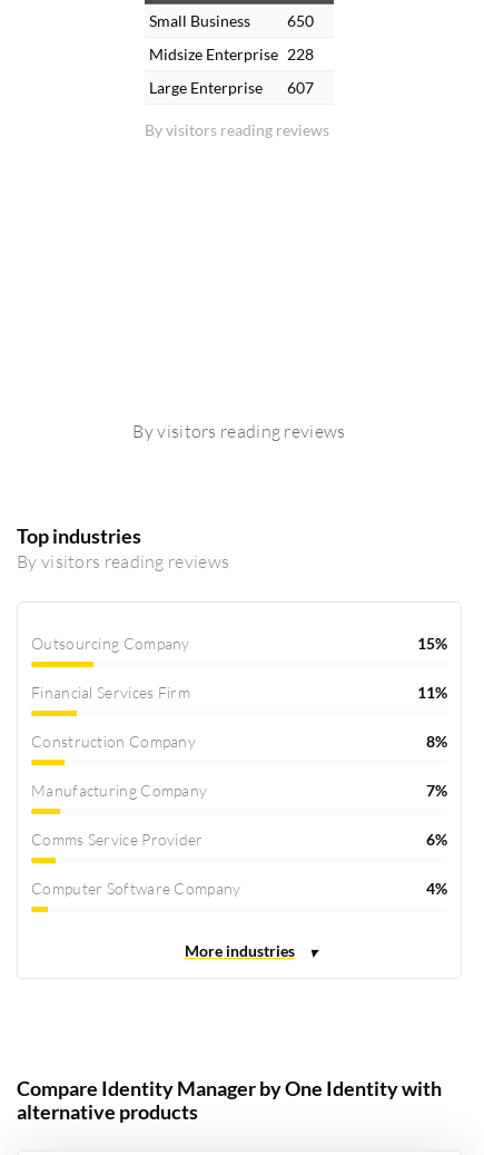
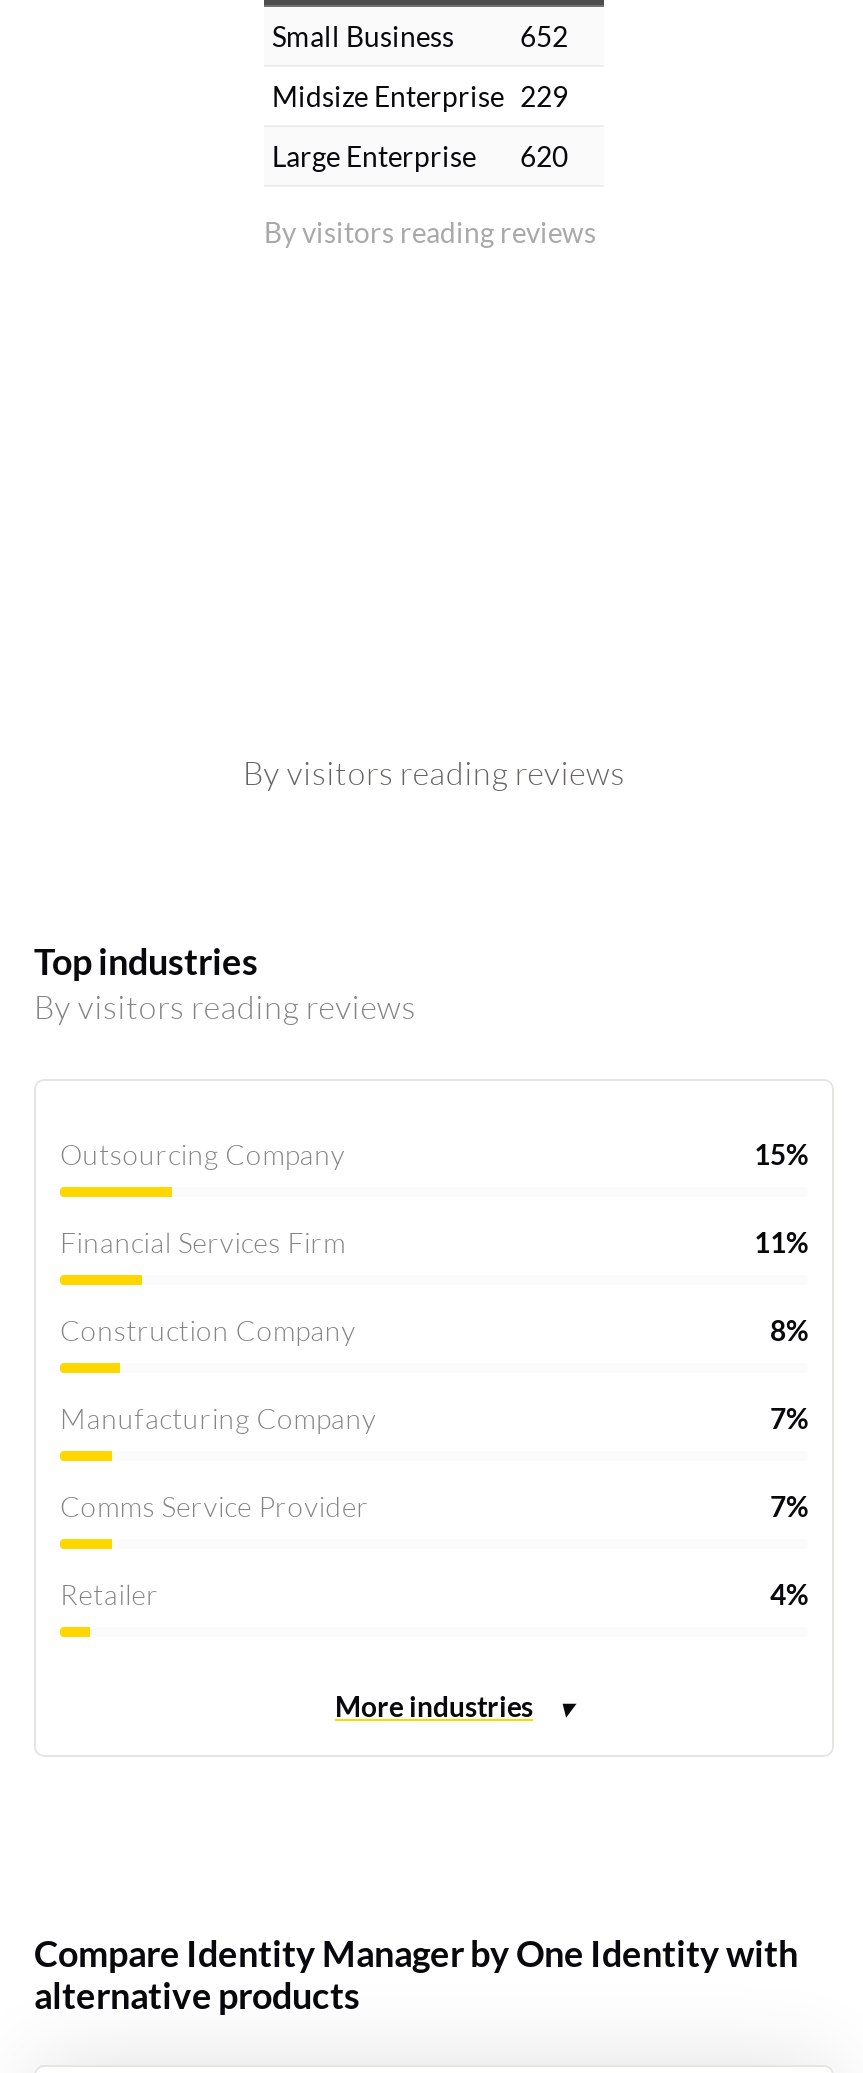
- Small Business 650
+ Small Business 652

- Midsize Enterprise 228
+ Midsize Enterprise 229

- Large Enterprise 607
+ Large Enterprise 620

- 6%
+ 7%

- Computer Software Company
+ Retailer
